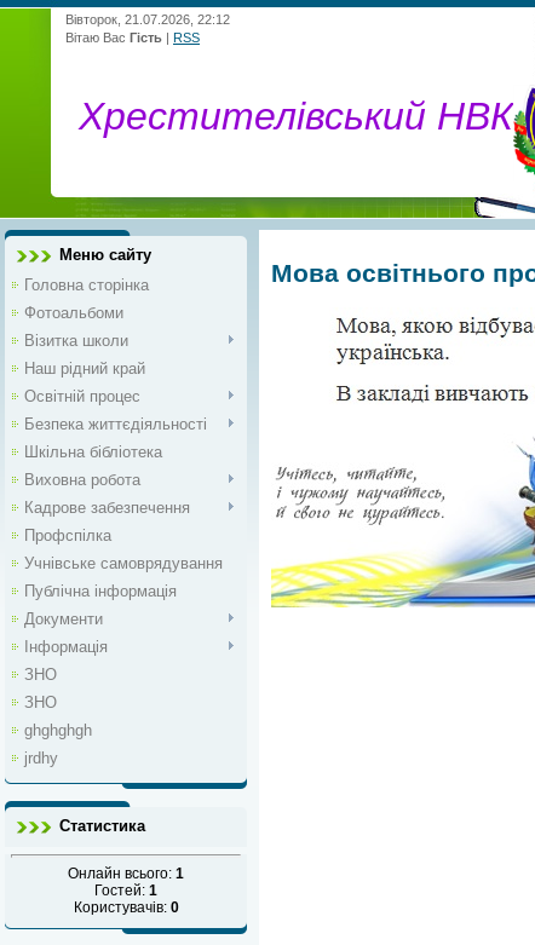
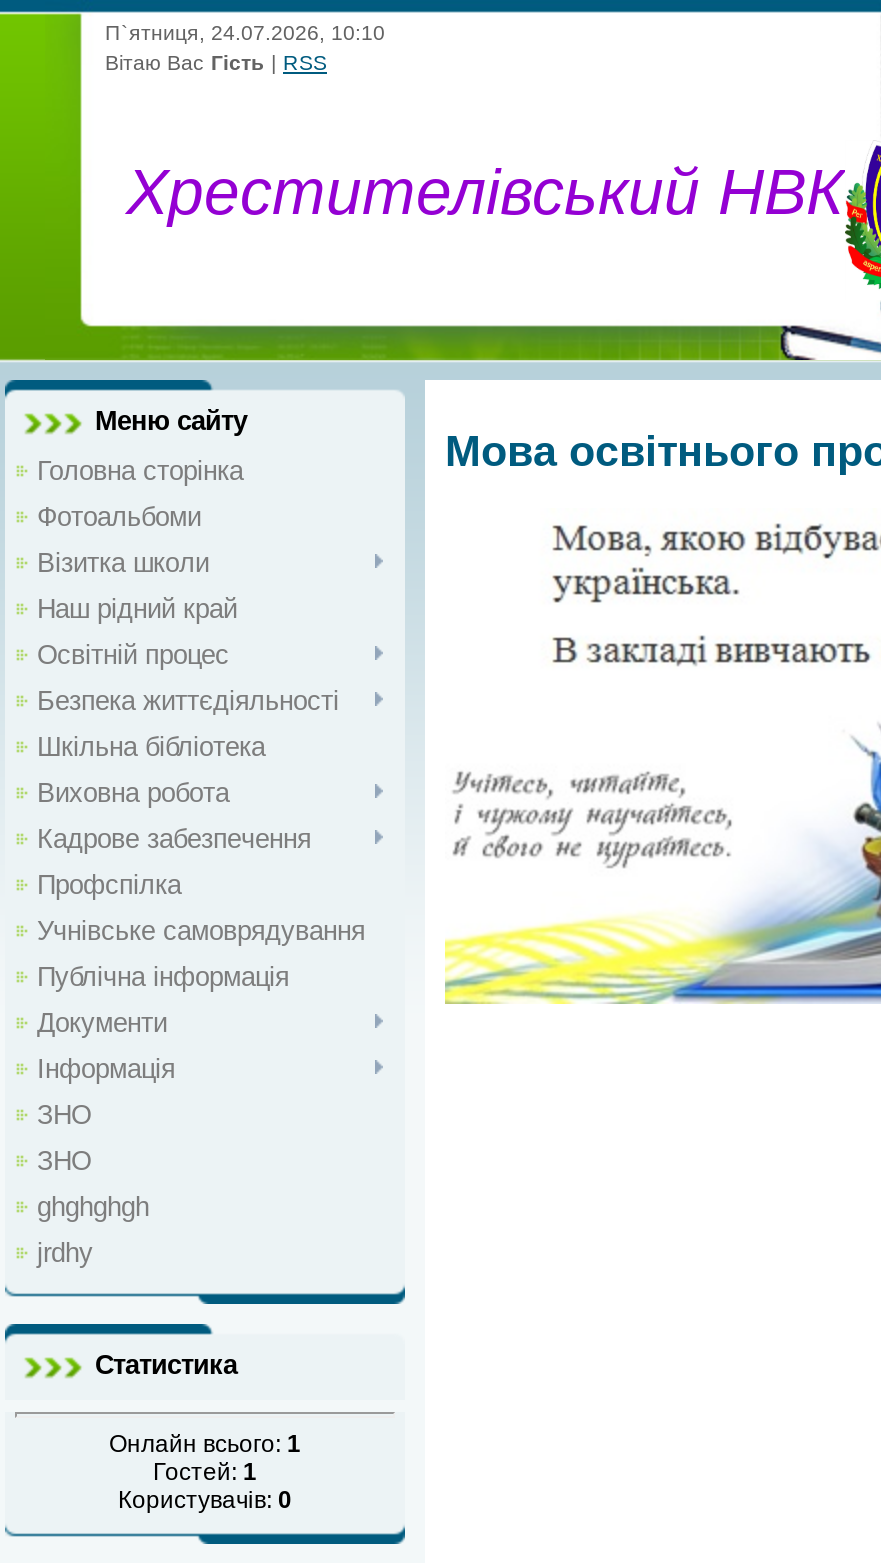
- Вівторок, 21.07.2026, 22:12
+ П`ятниця, 24.07.2026, 10:10
